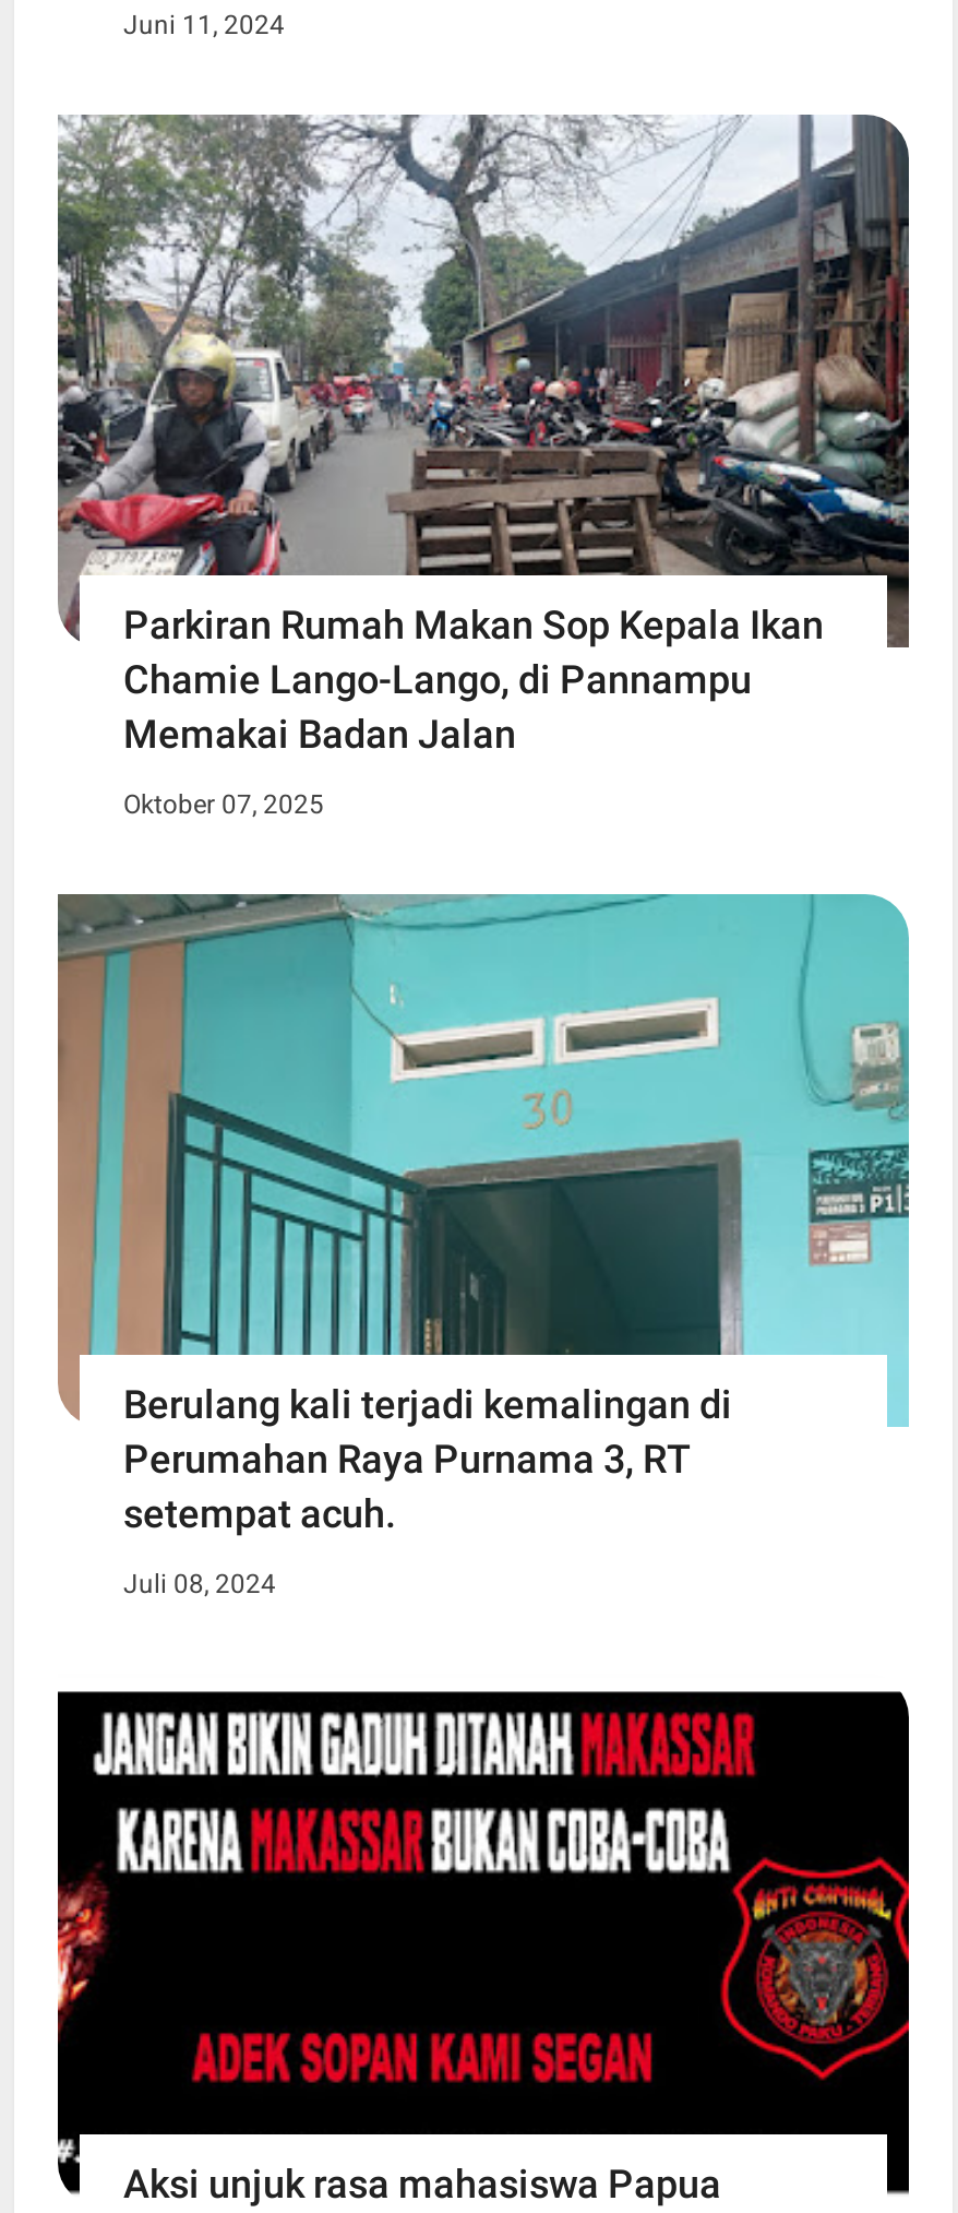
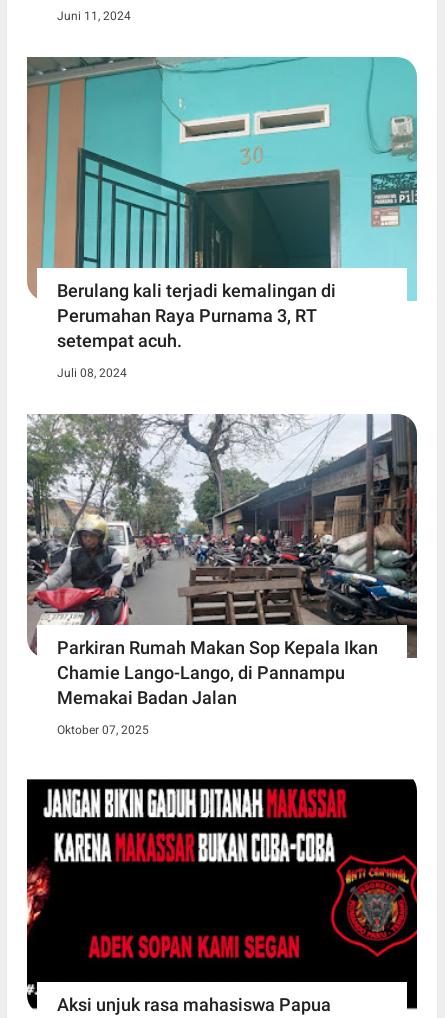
moved down: [image] | Parkiran Rumah Makan Sop Kepala Ikan | Chamie Lango-Lango, di Pannampu | Memakai Badan Jalan | Oktober 07, 2025

moved up: [image] | Berulang kali terjadi kemalingan di | Perumahan Raya Purnama 3, RT | setempat acuh. | Juli 08, 2024
